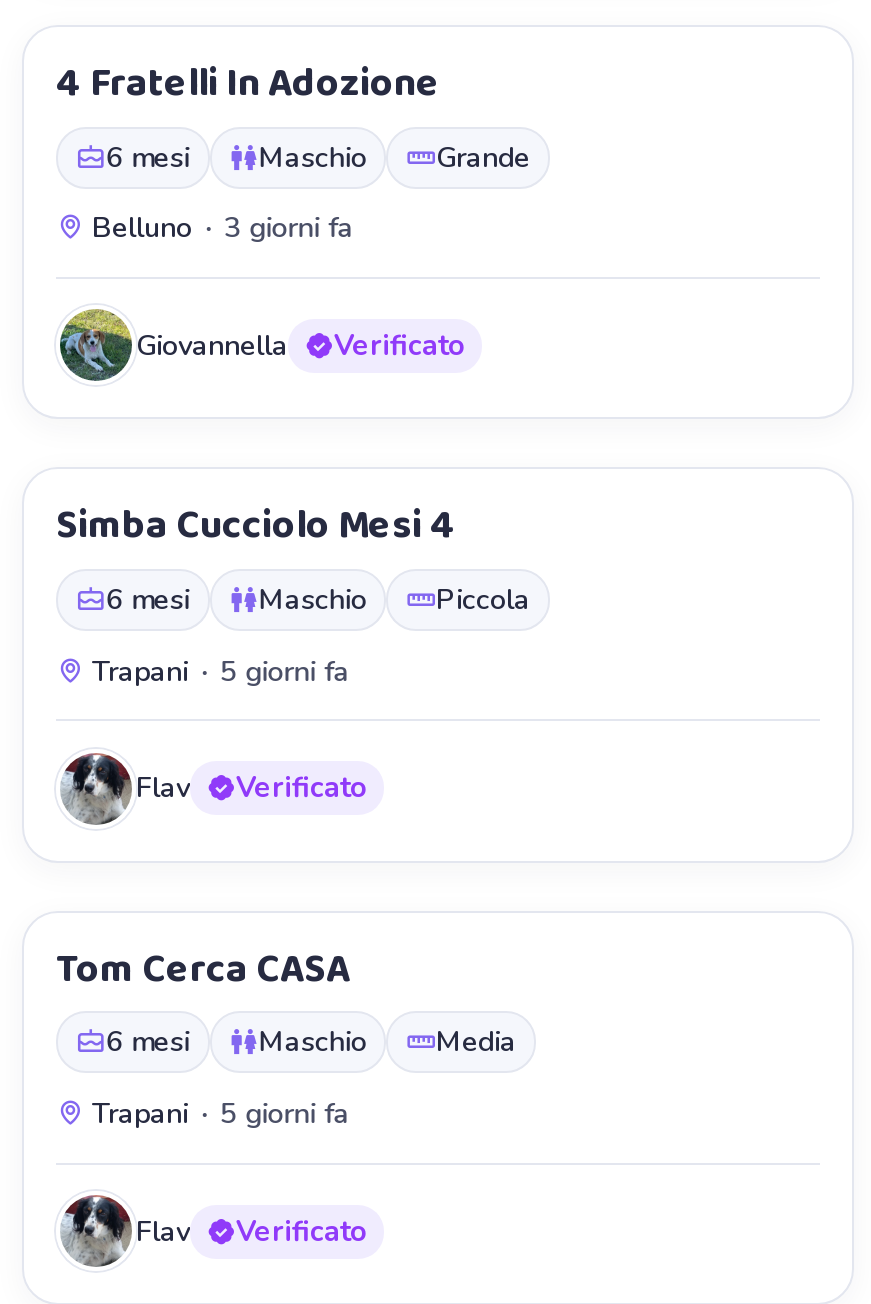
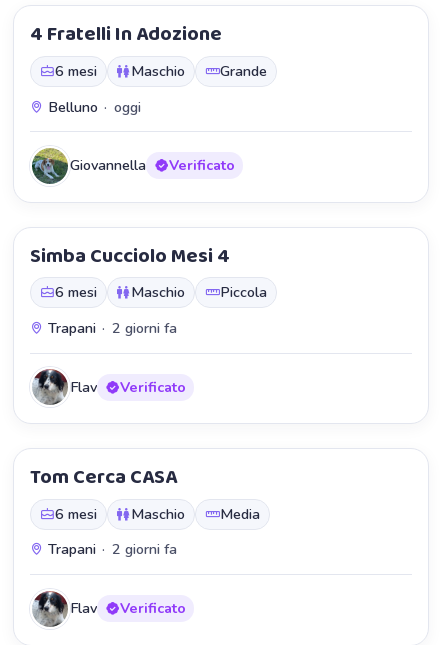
- Belluno · 3 giorni fa
+ Belluno · oggi

- Trapani · 5 giorni fa
+ Trapani · 2 giorni fa

- Trapani · 5 giorni fa
+ Trapani · 2 giorni fa
